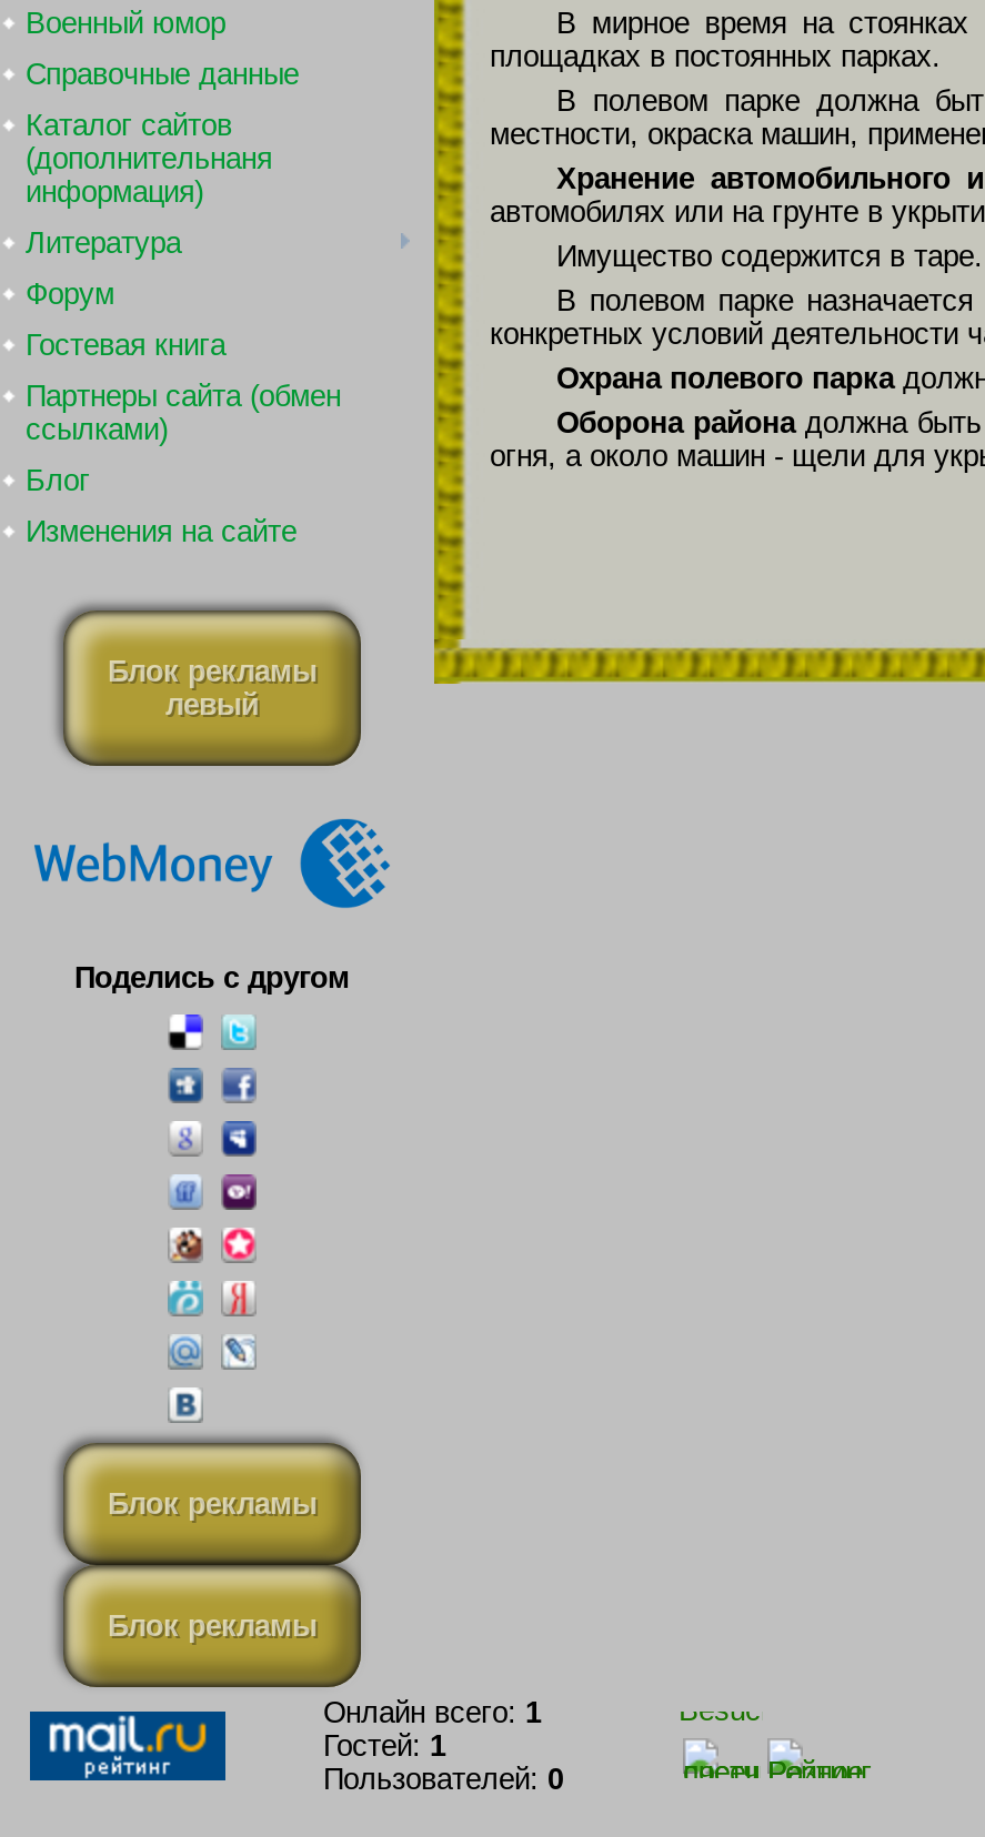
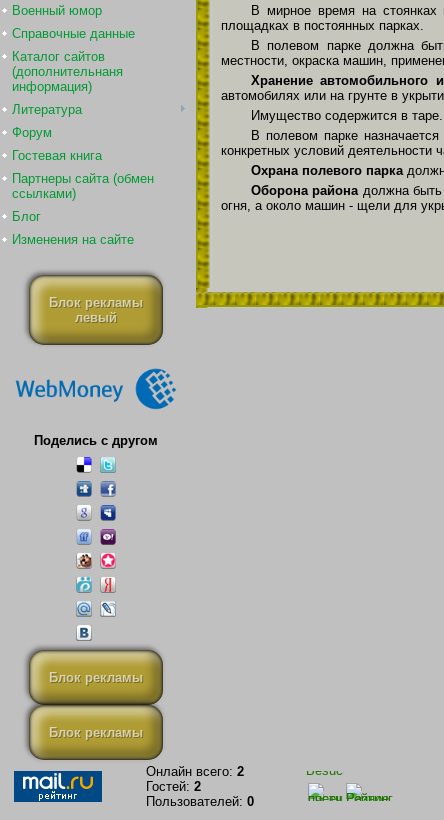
- Онлайн всего: 1
+ Онлайн всего: 2

- Гостей: 1
+ Гостей: 2
